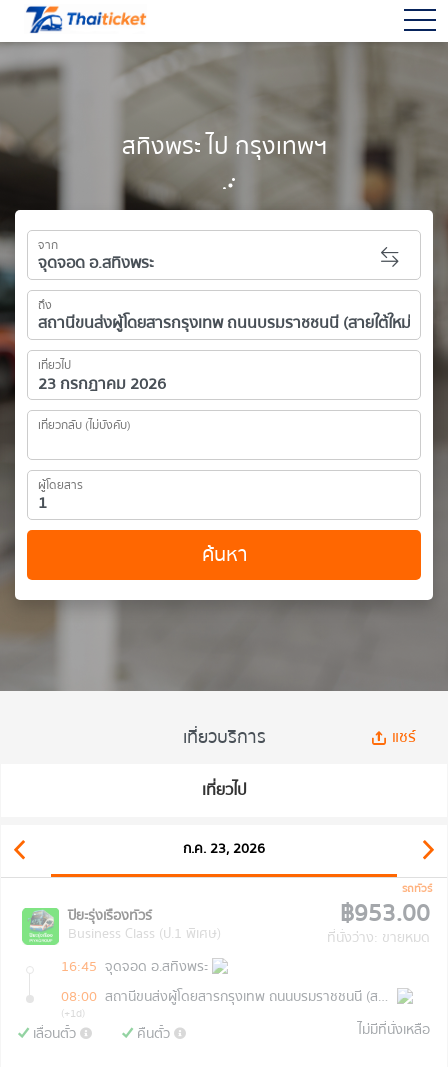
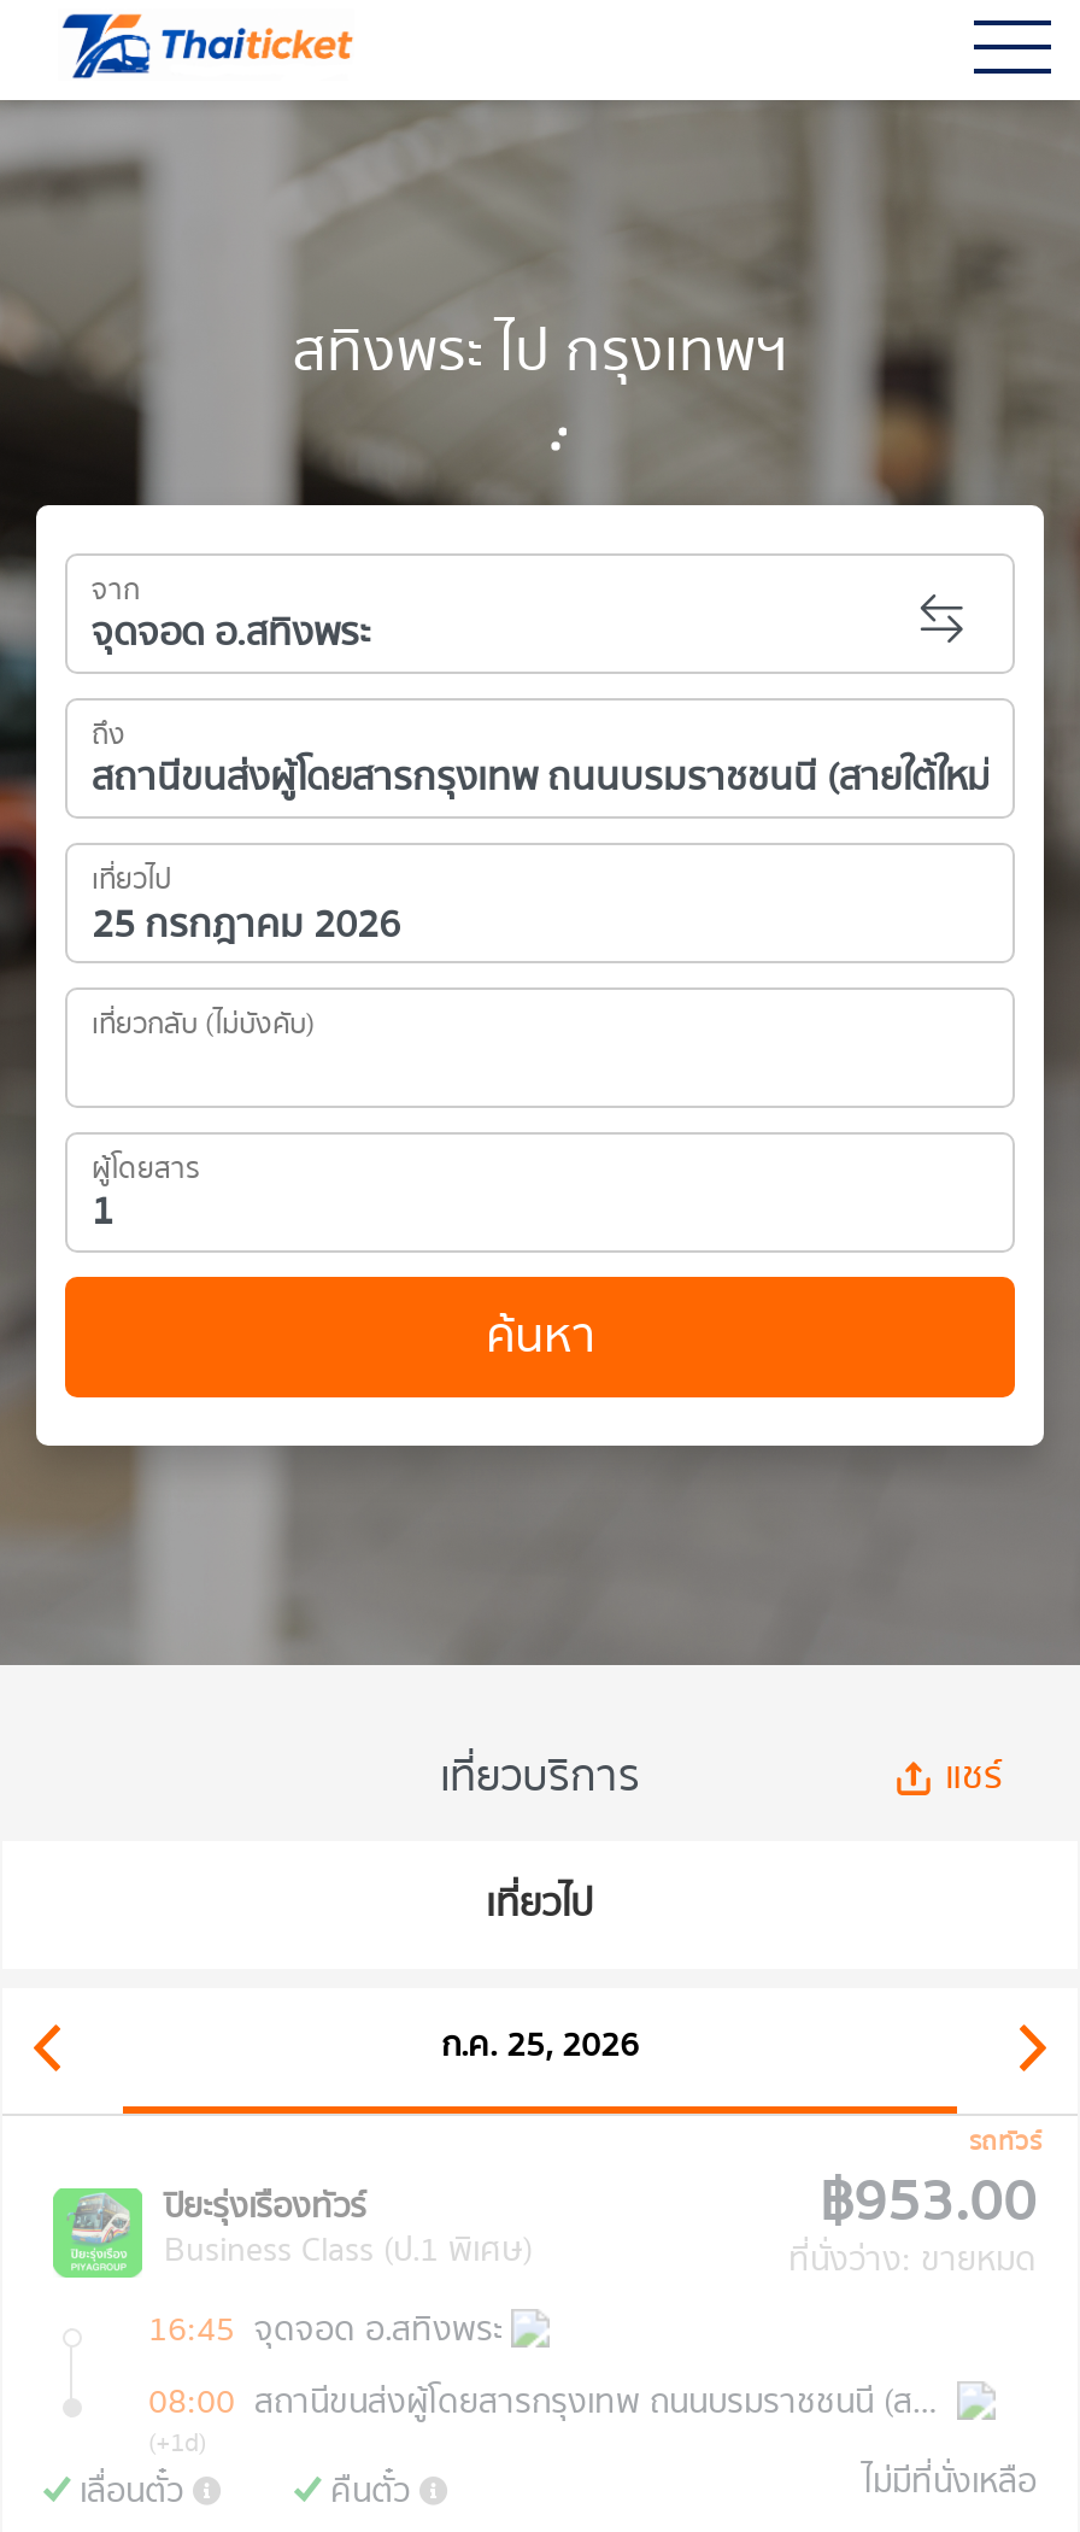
- ก.ค. 23, 2026
+ ก.ค. 25, 2026
